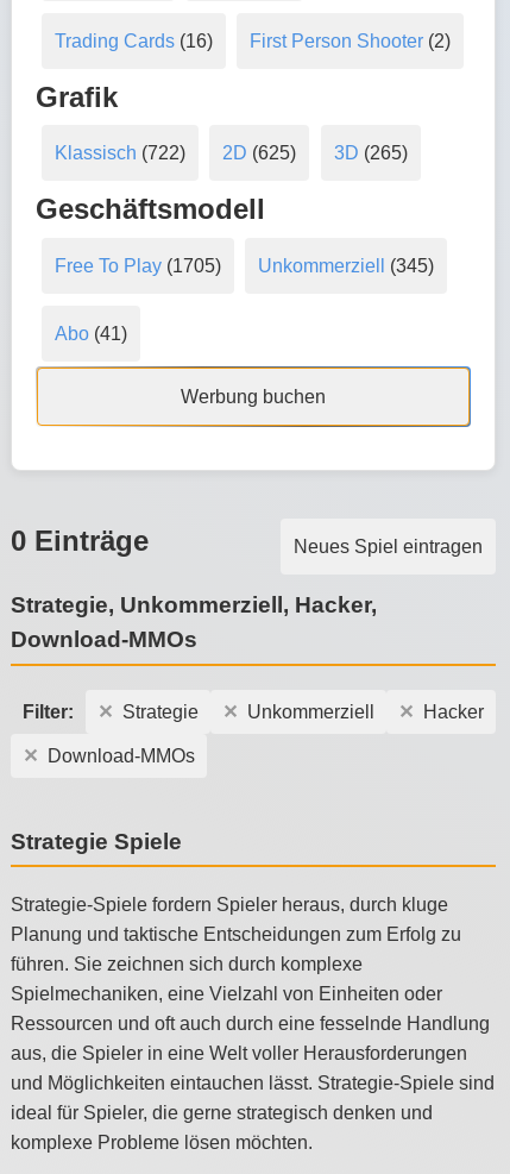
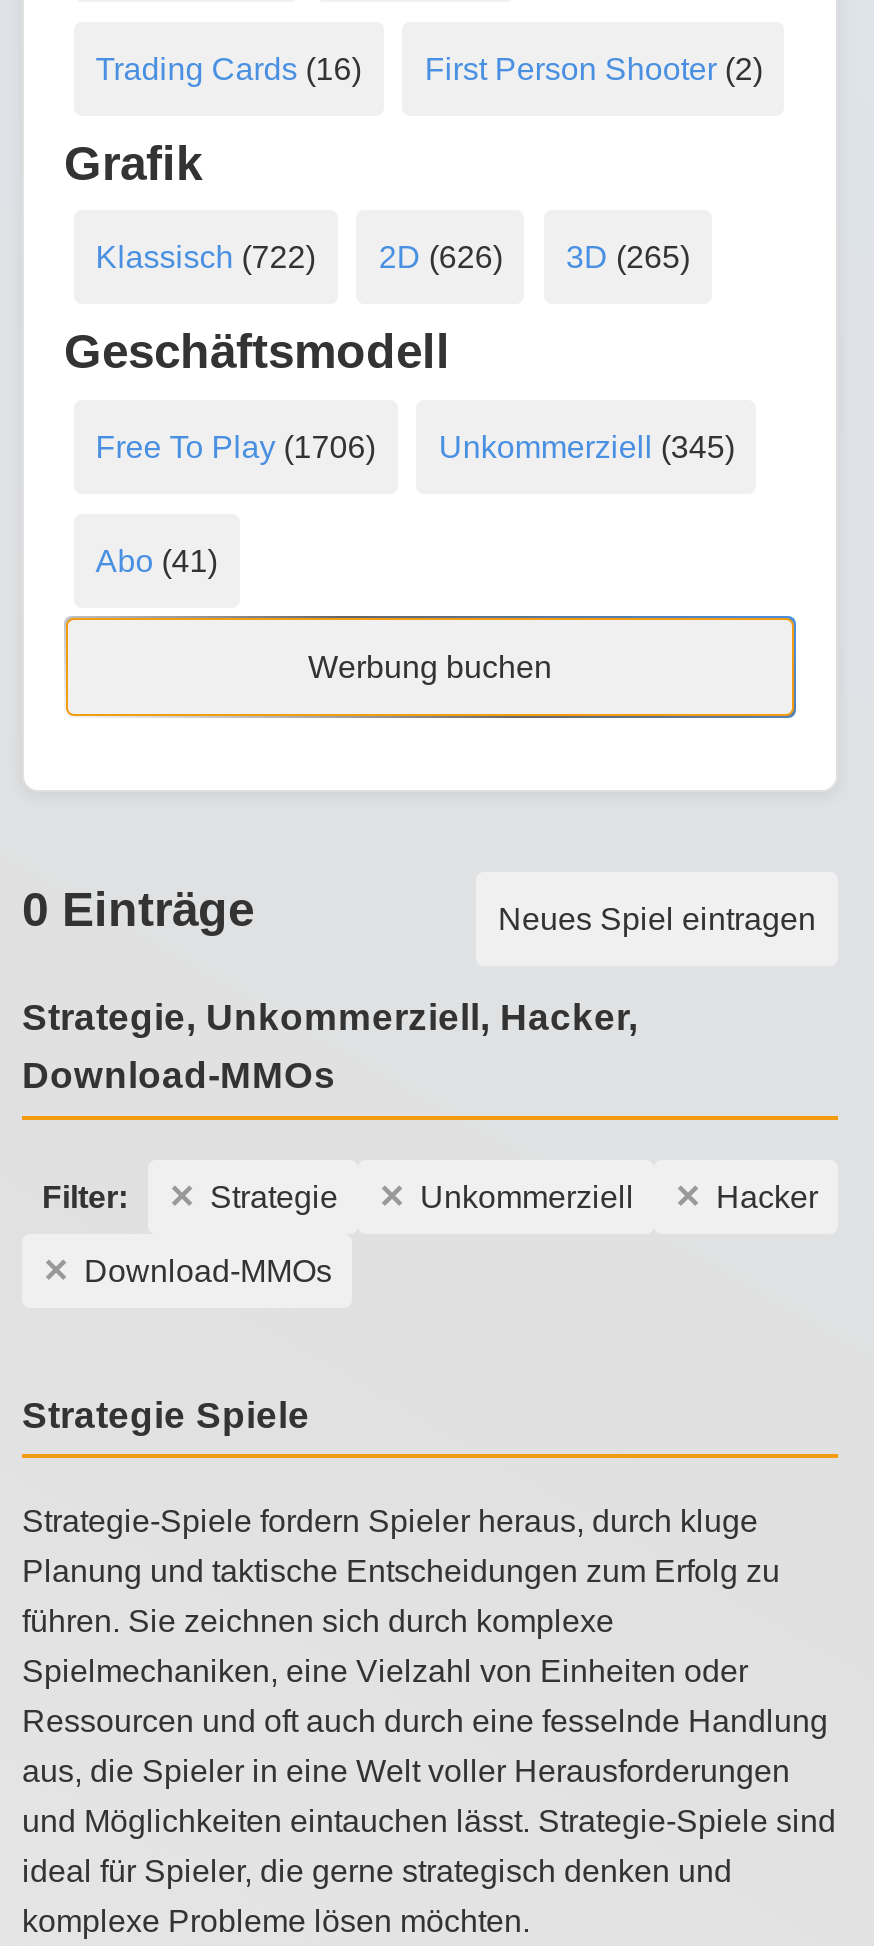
- Klassisch (722) 2D (625) 3D (265)
+ Klassisch (722) 2D (626) 3D (265)

- Free To Play (1705) Unkommerziell (345)
+ Free To Play (1706) Unkommerziell (345)
